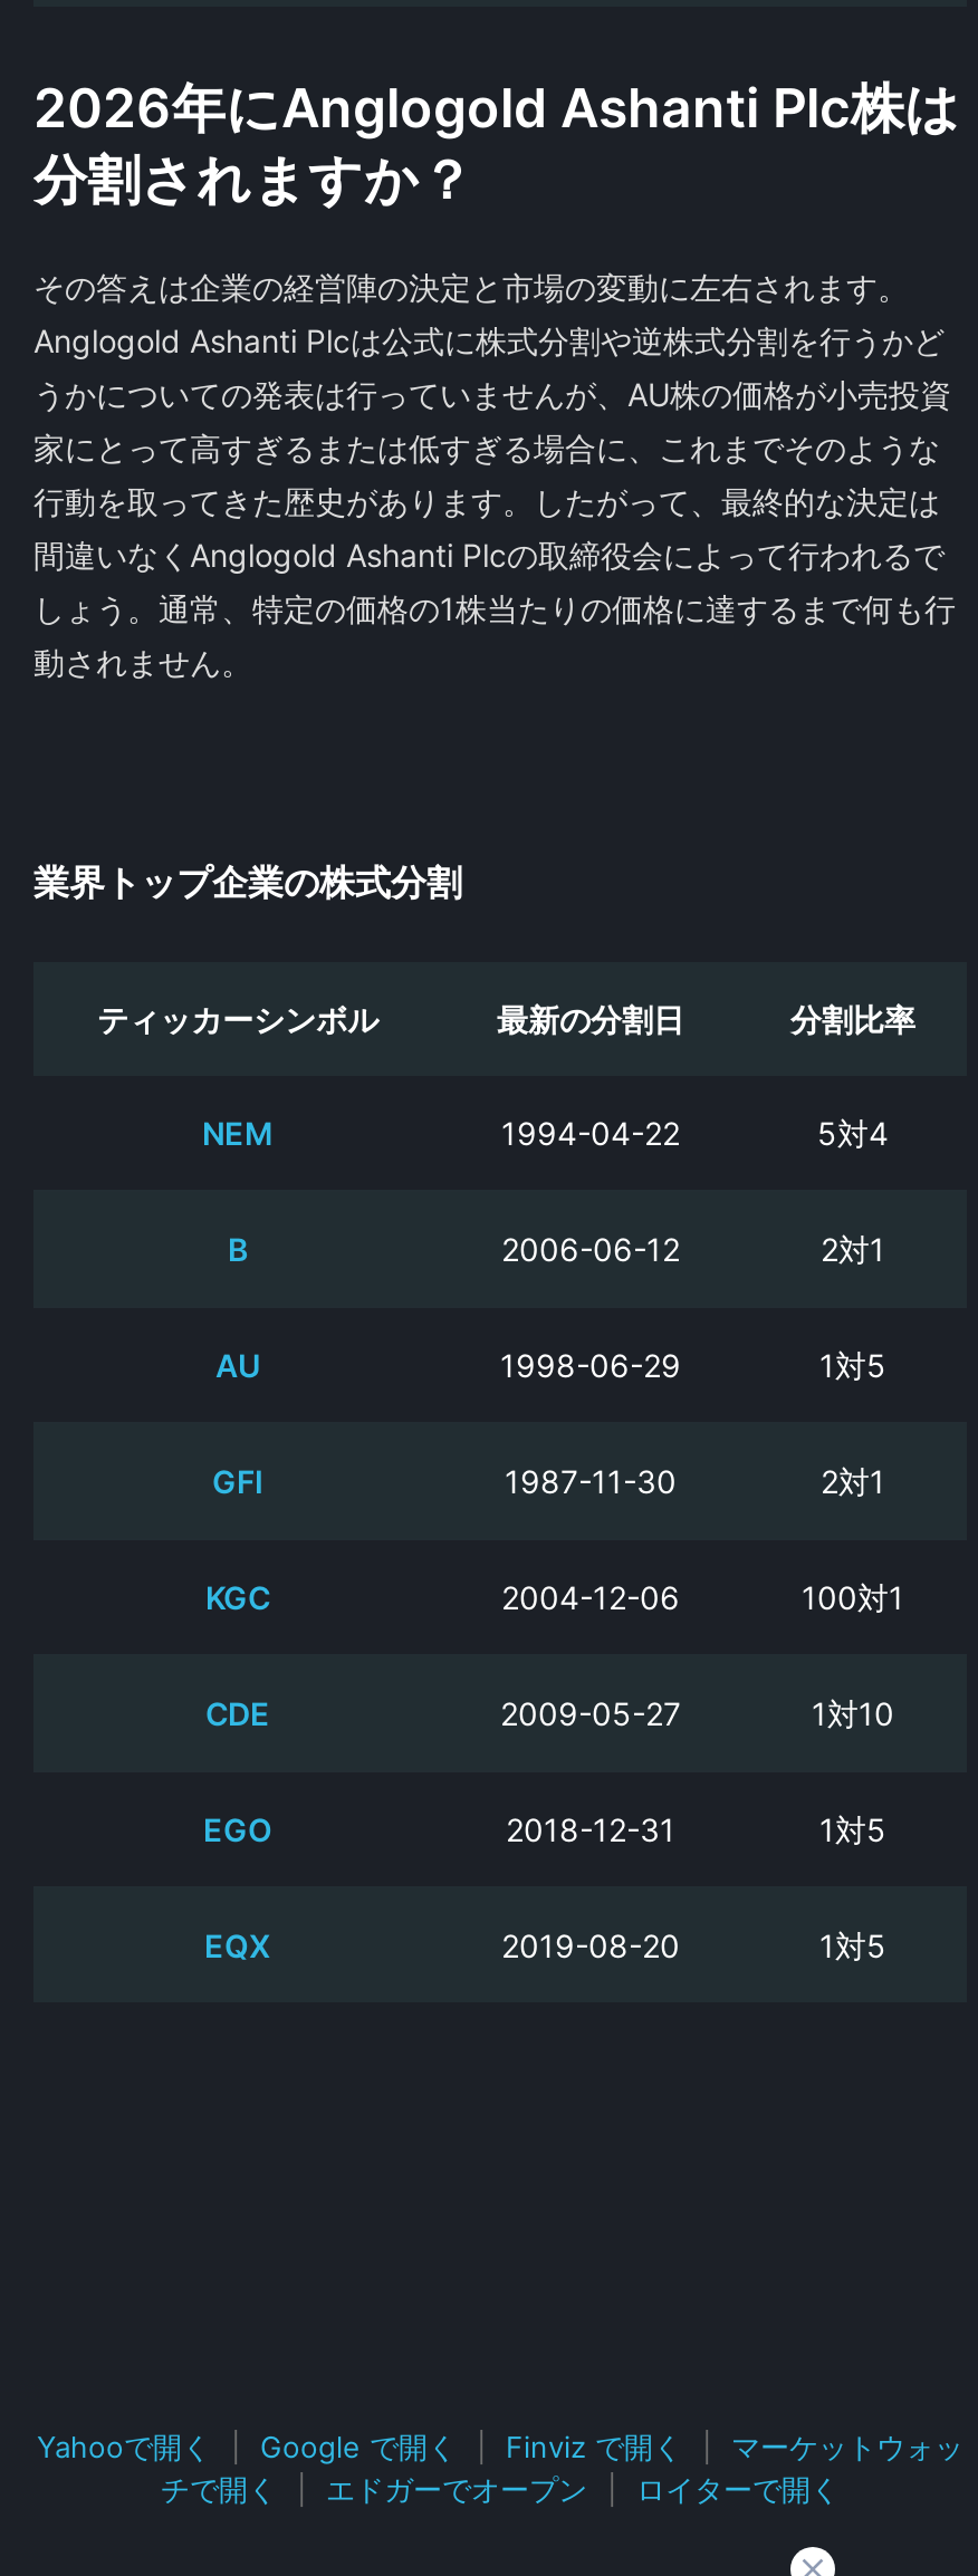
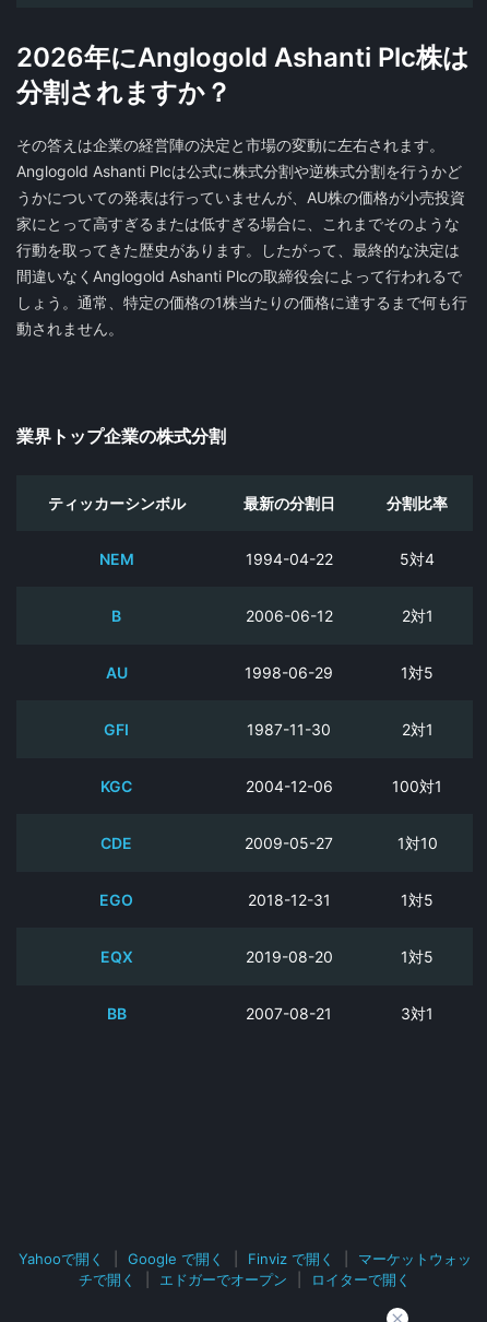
+ BB
+ 2007-08-21
+ 3対1
